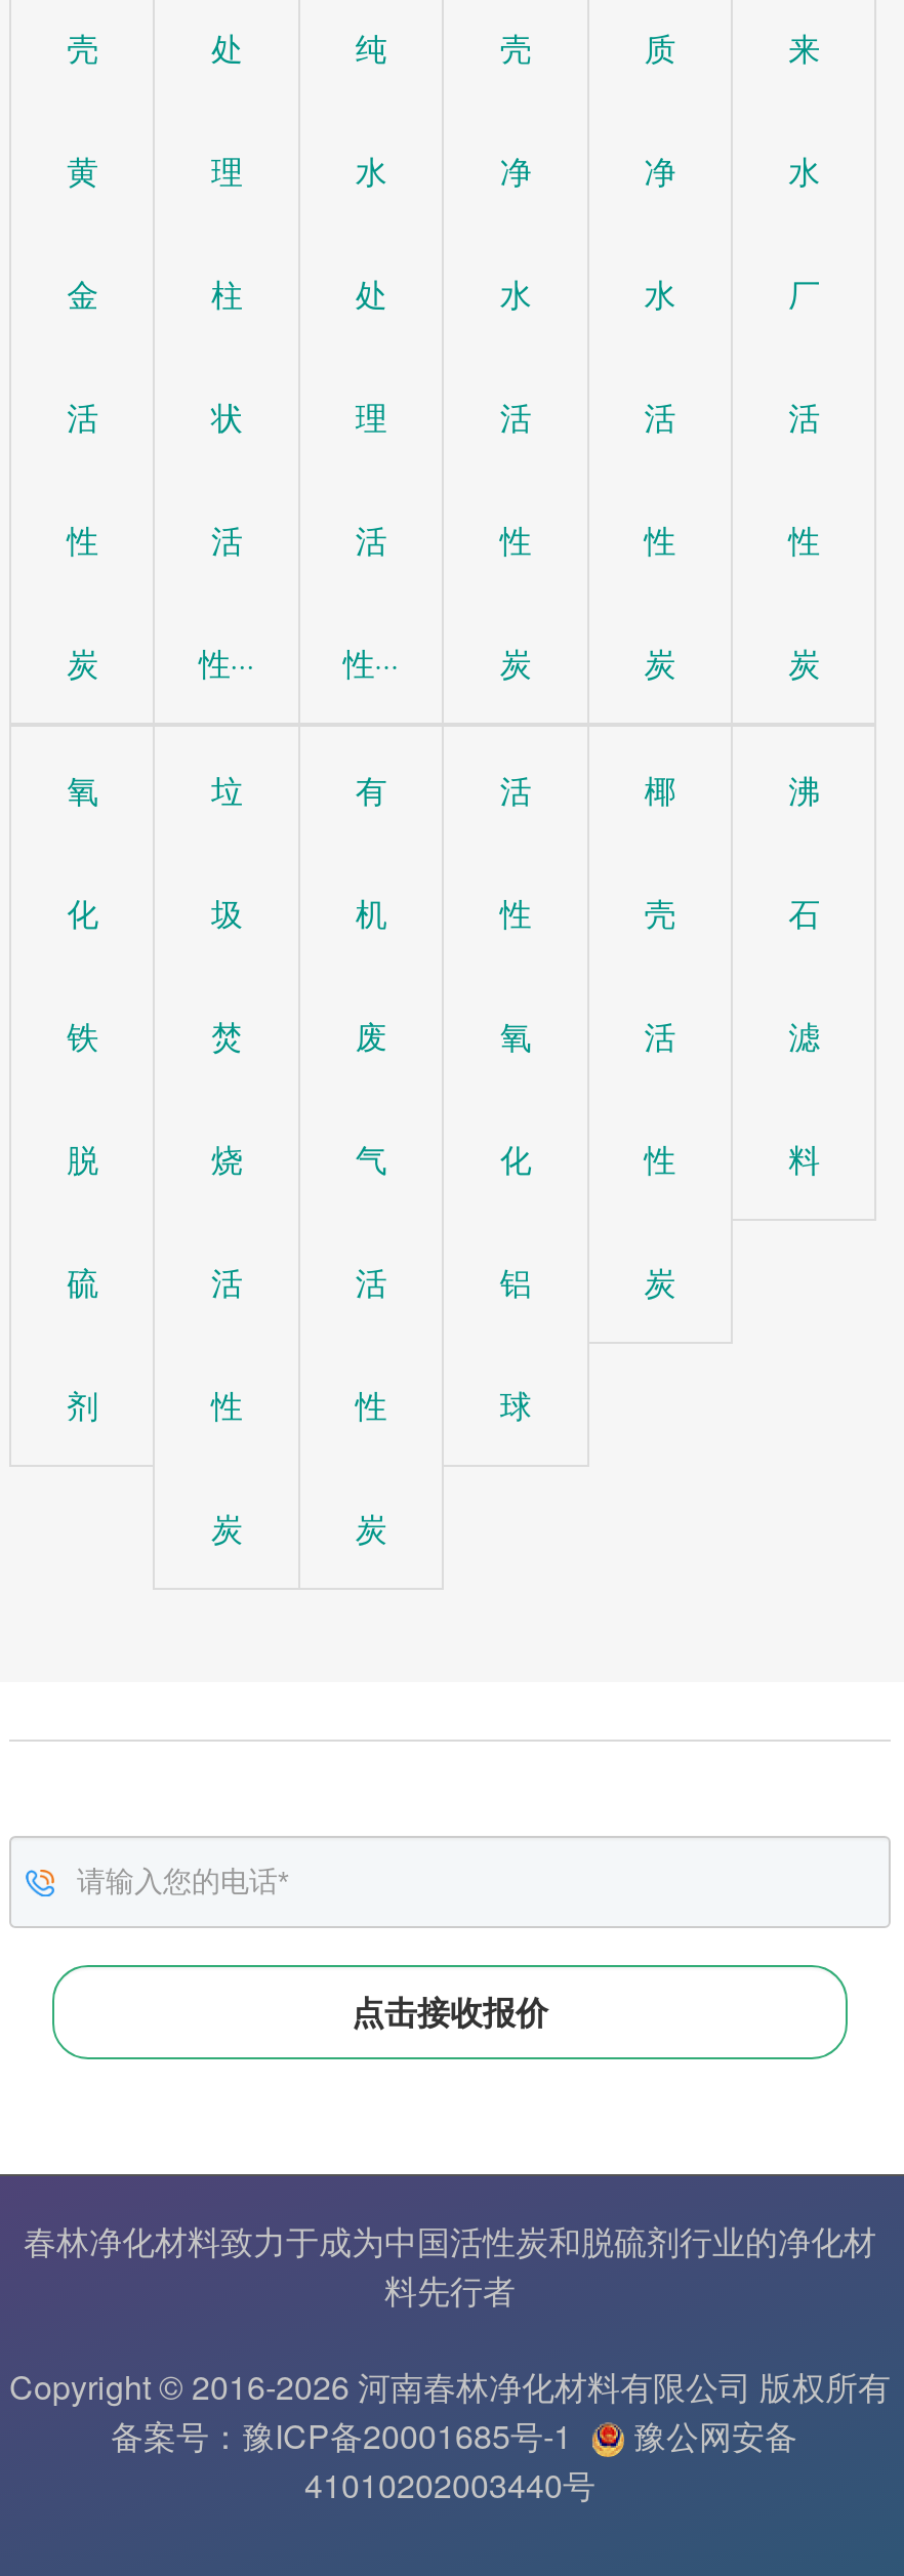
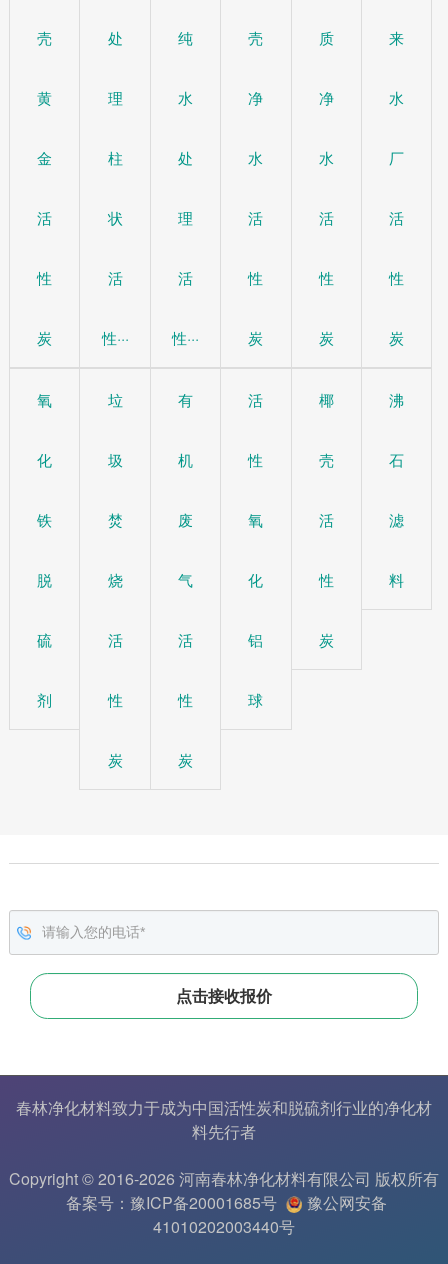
- 备案号：豫ICP备20001685号-1
+ 备案号：豫ICP备20001685号
